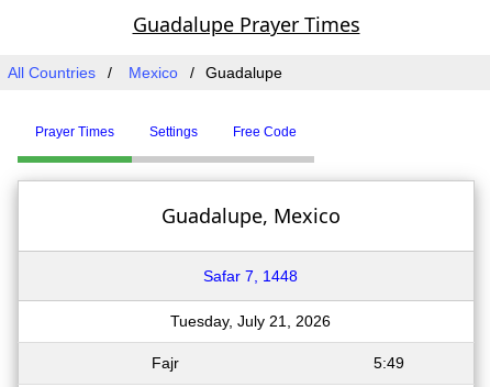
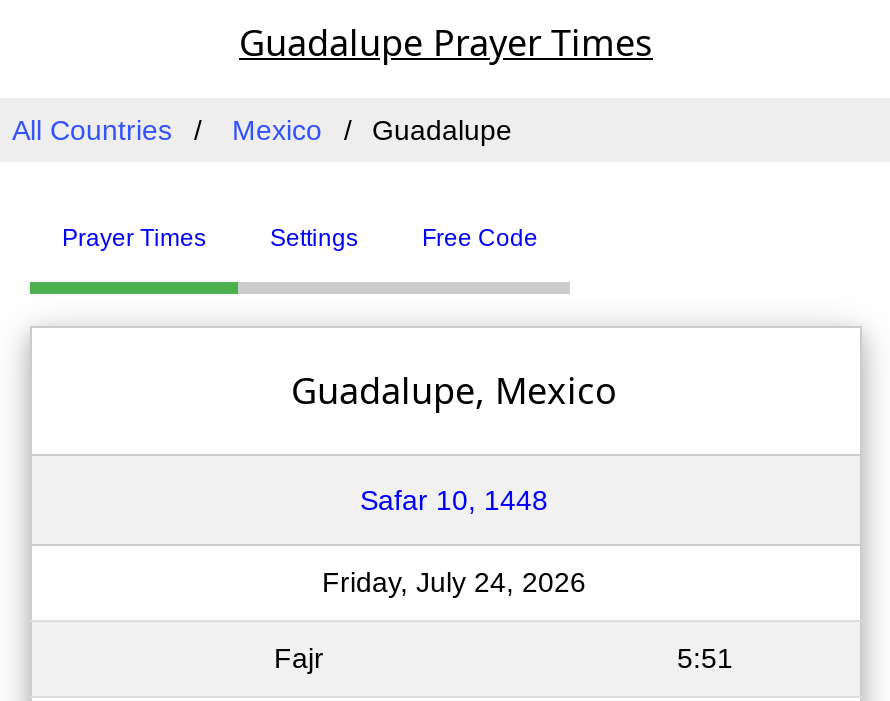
- Safar 7, 1448
+ Safar 10, 1448

- Tuesday, July 21, 2026
+ Friday, July 24, 2026

- 5:49
+ 5:51
